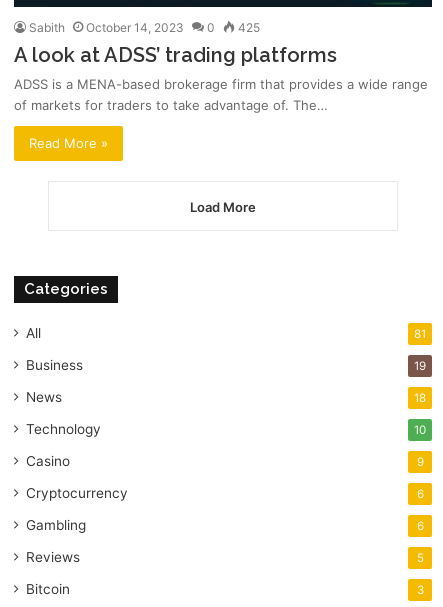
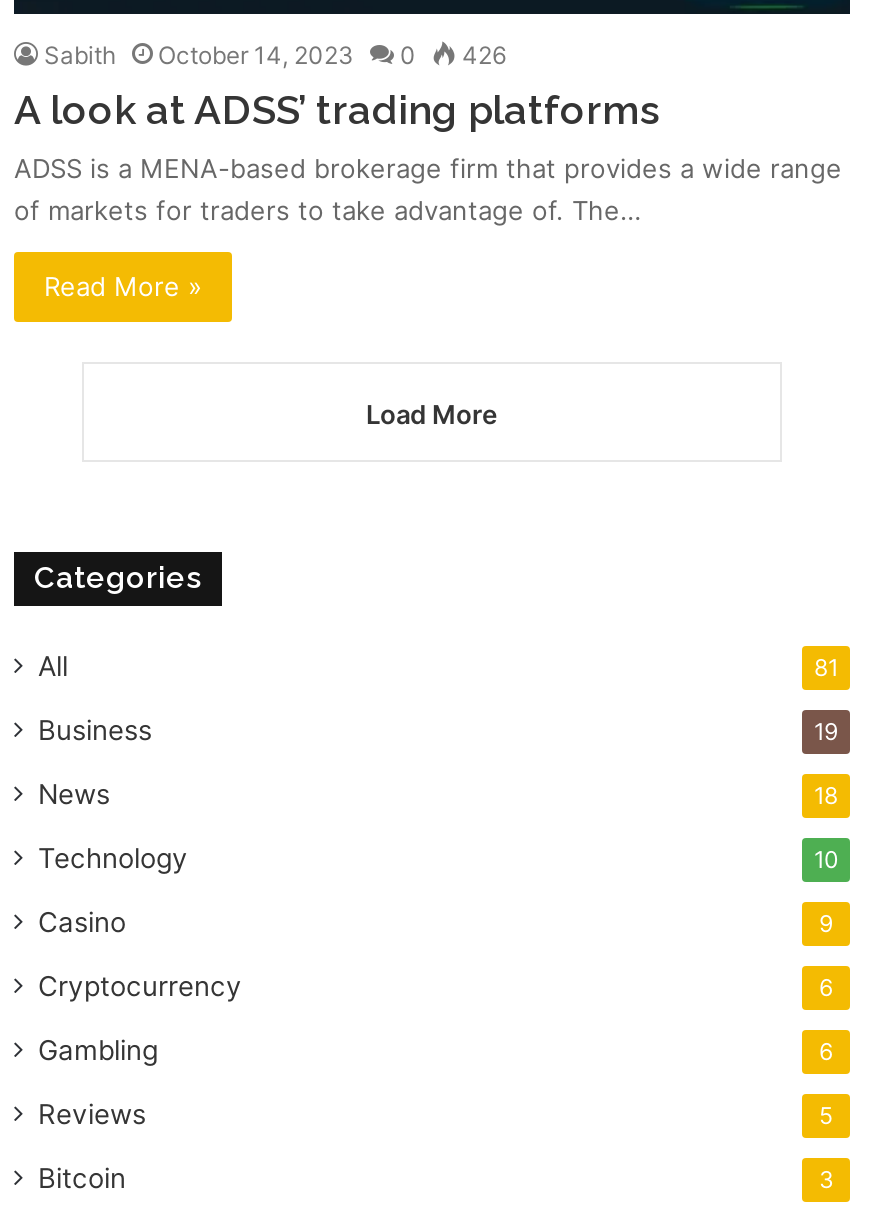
- Sabith October 14, 2023 0 425
+ Sabith October 14, 2023 0 426
